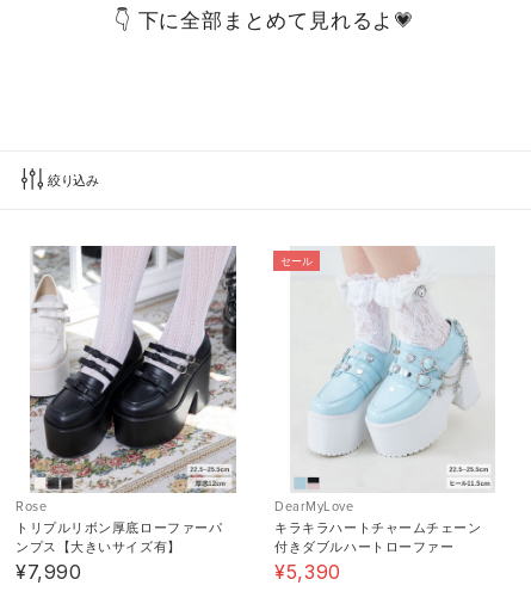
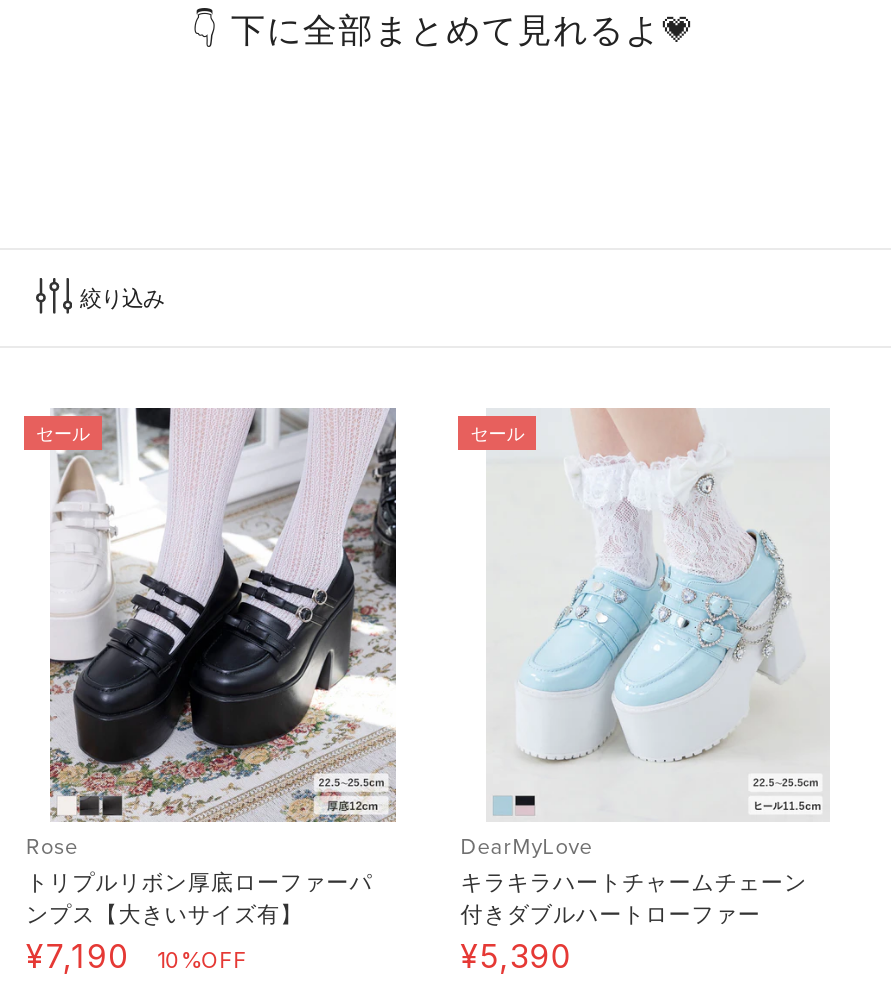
+ セール

- ¥7,990
+ ¥7,190
+ 10%OFF
